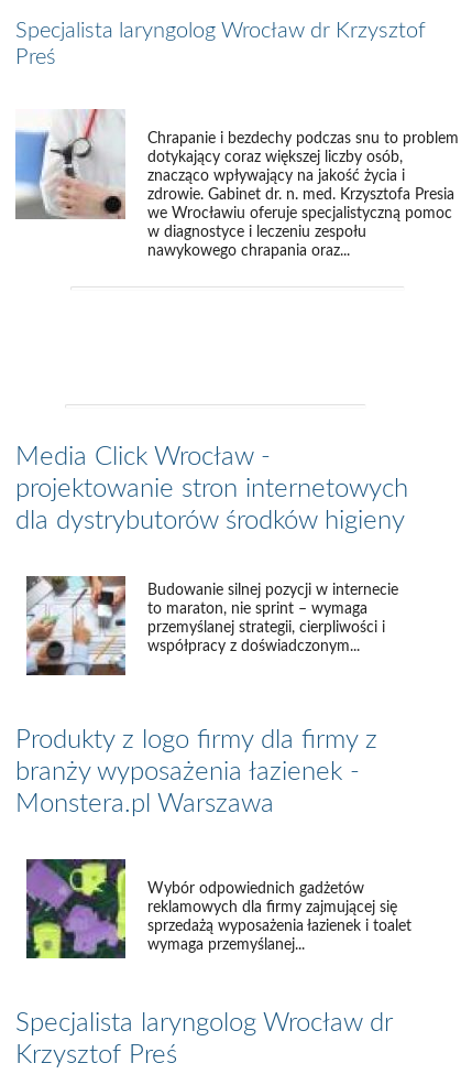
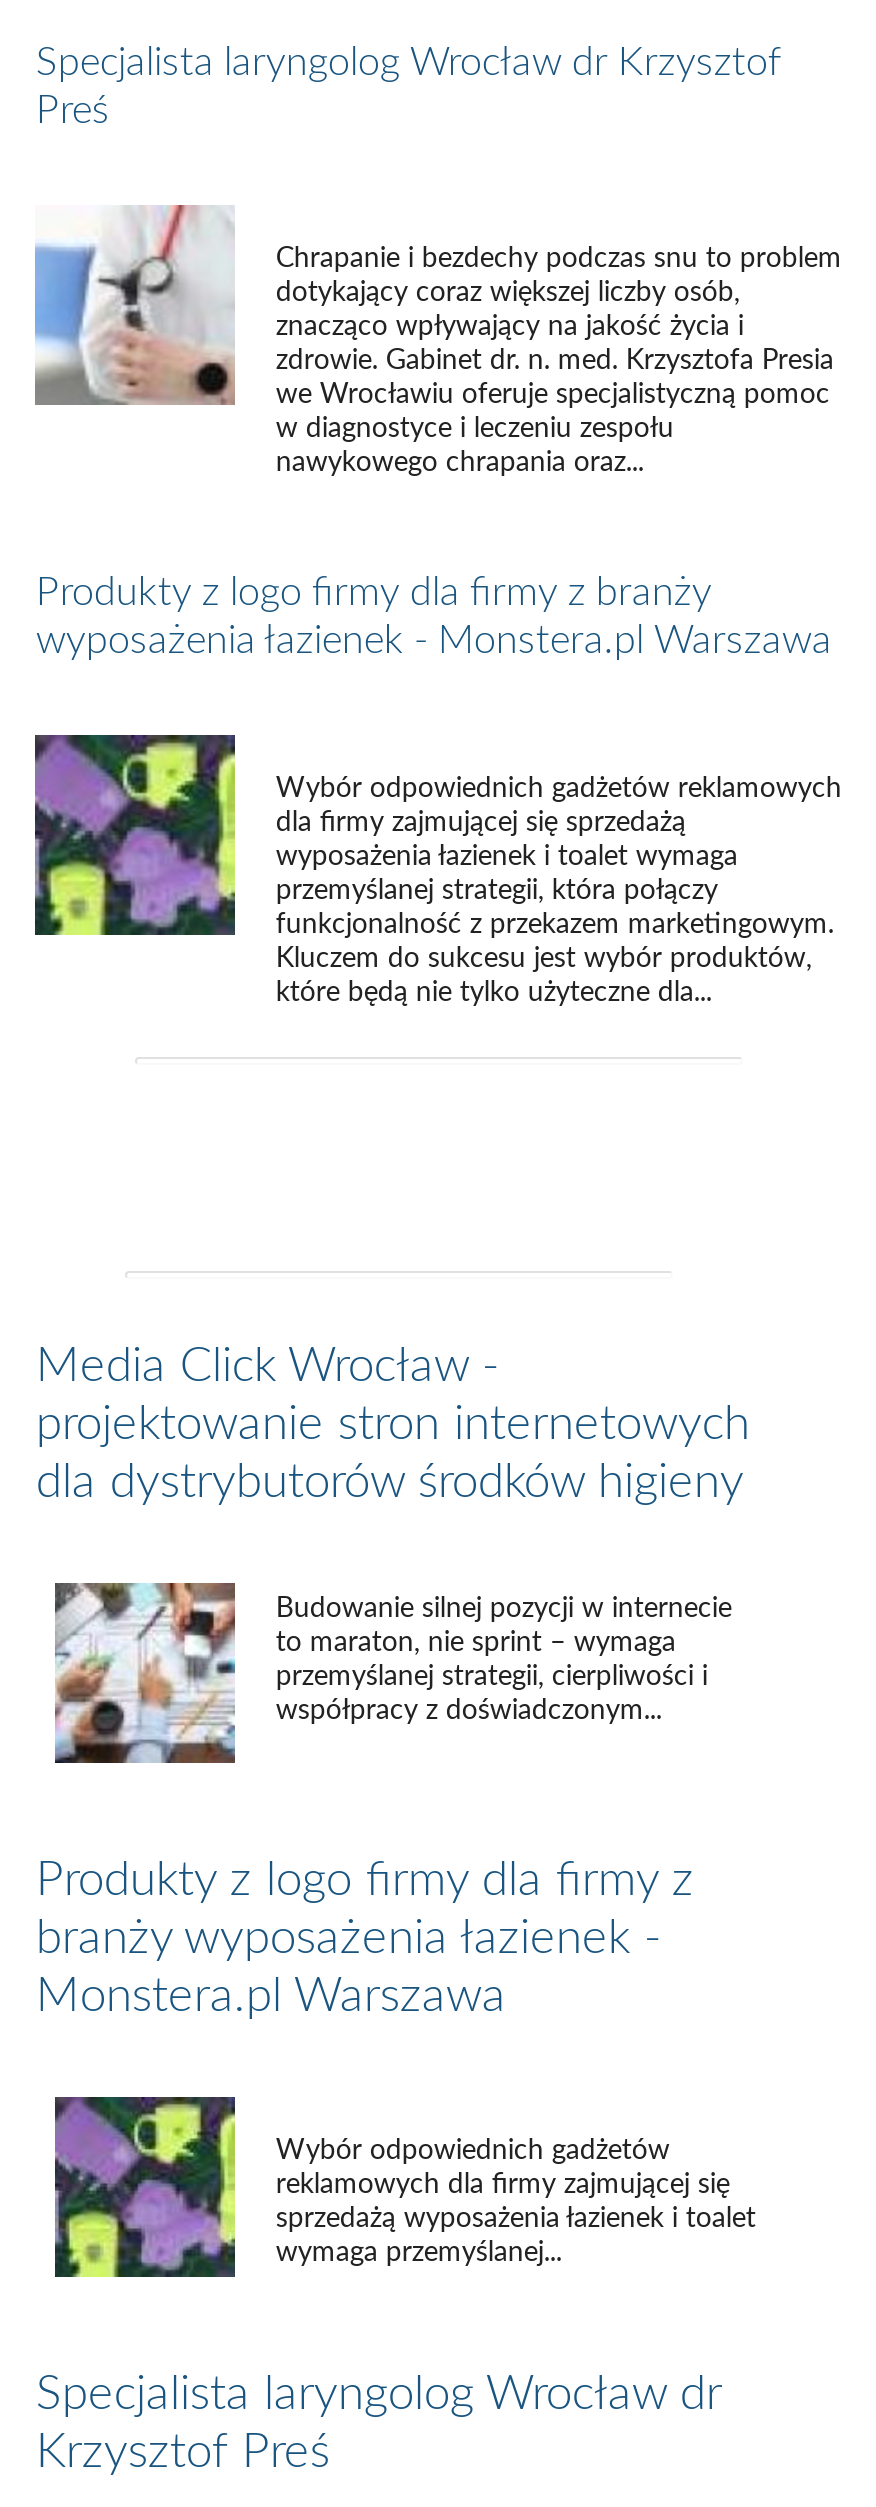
+ [image]
+ Wybór odpowiednich gadżetów reklamowych
+ dla firmy zajmującej się sprzedażą
+ wyposażenia łazienek i toalet wymaga
+ przemyślanej strategii, która połączy
+ funkcjonalność z przekazem marketingowym.
+ Kluczem do sukcesu jest wybór produktów,
+ które będą nie tylko użyteczne dla...

+ Produkty z logo firmy dla firmy z branży
+ wyposażenia łazienek - Monstera.pl Warszawa
